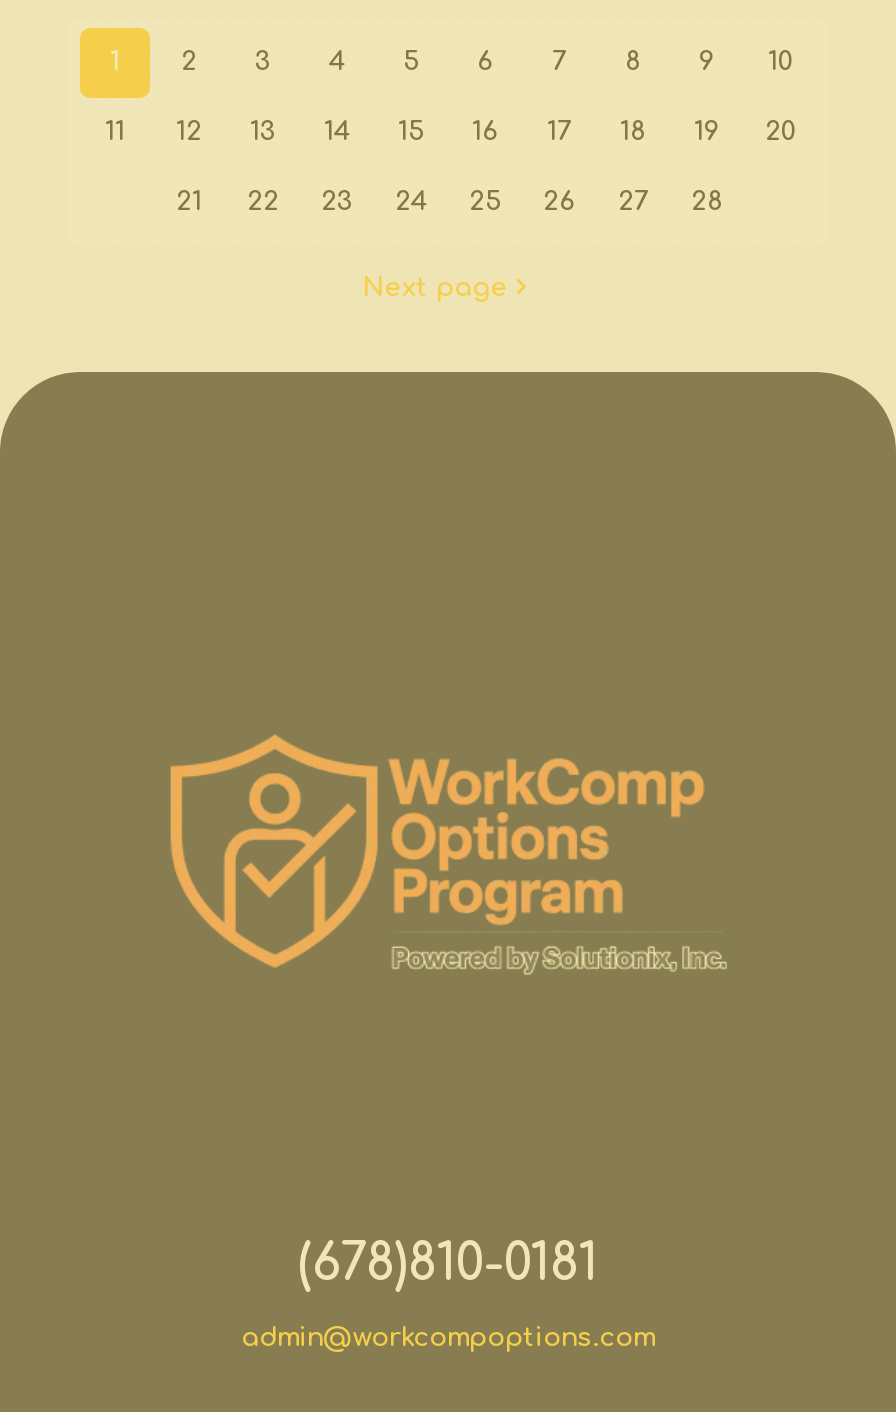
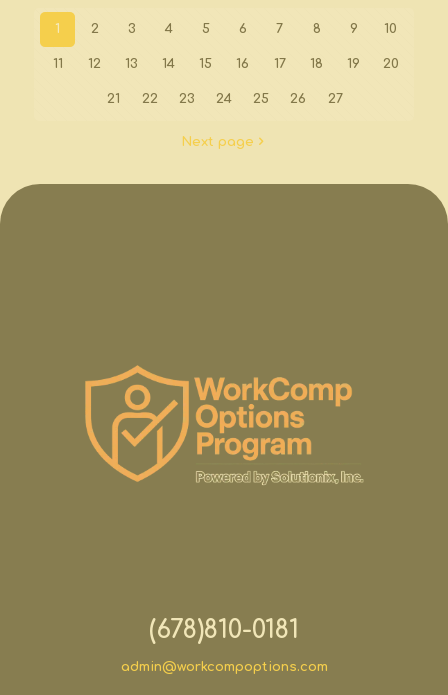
- 28
